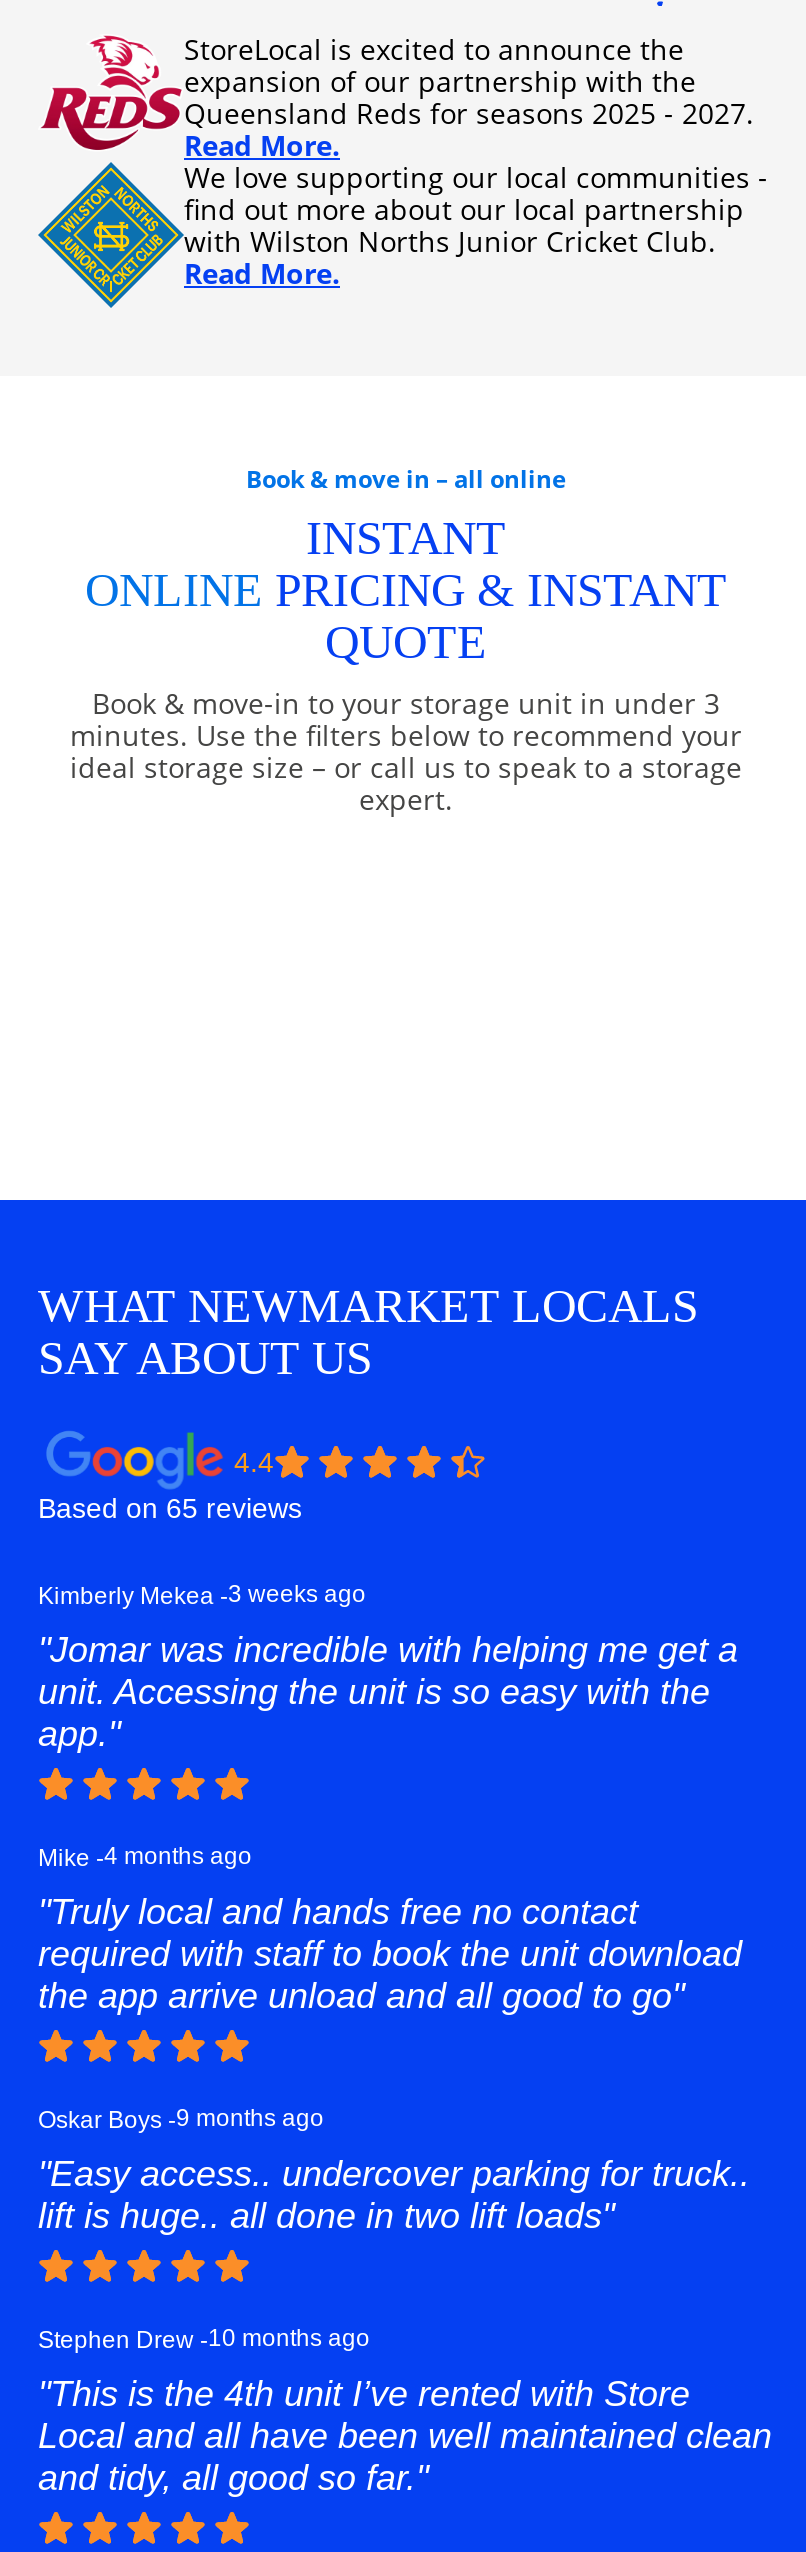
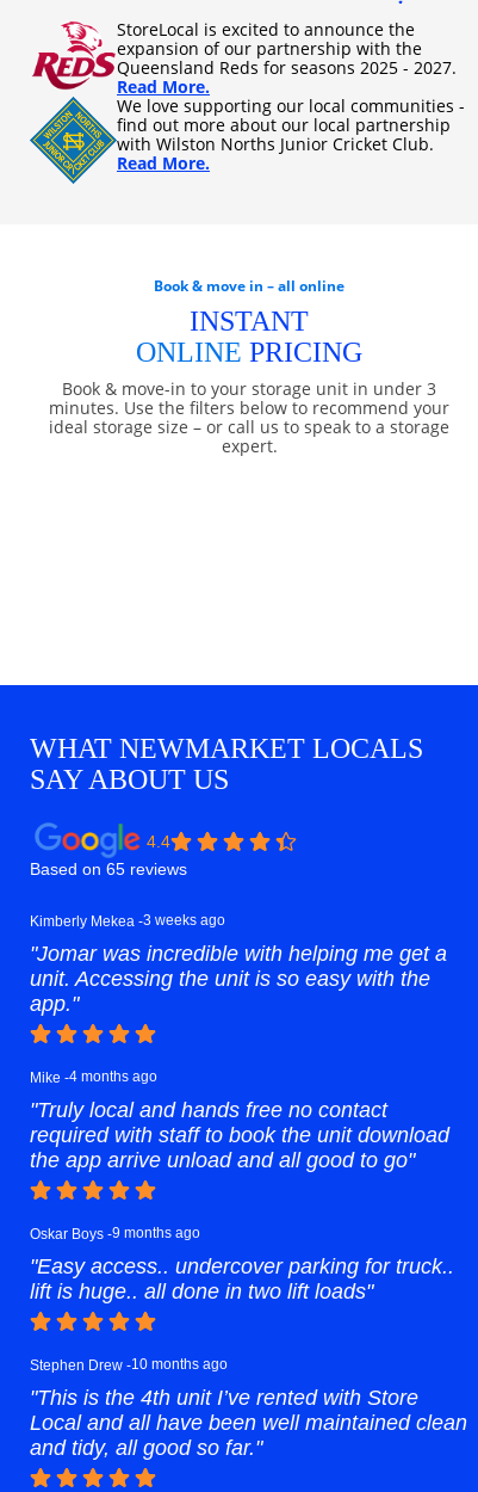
- ONLINE PRICING & INSTANT
- QUOTE
+ ONLINE PRICING
